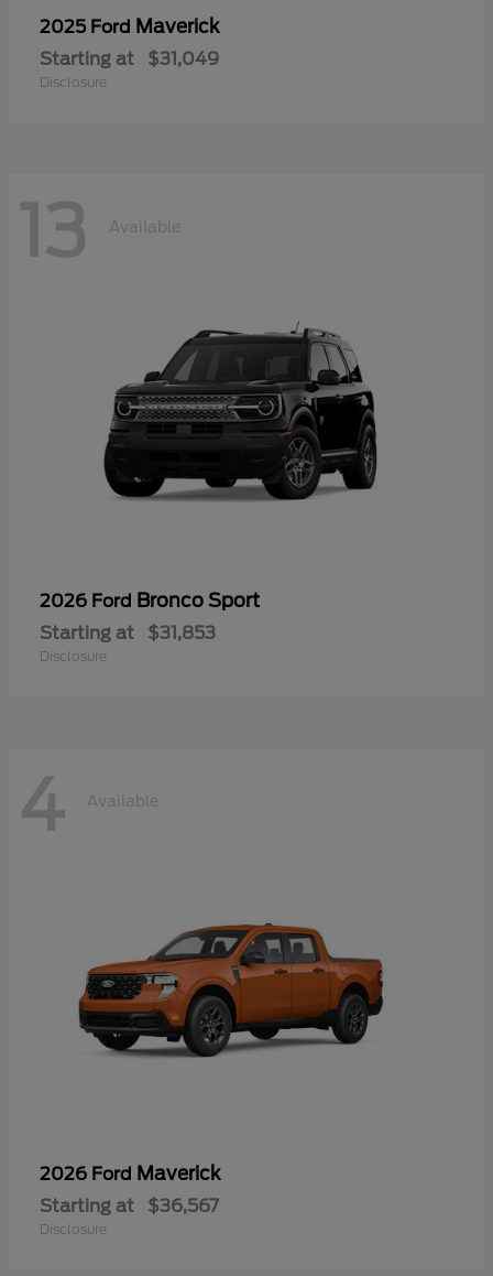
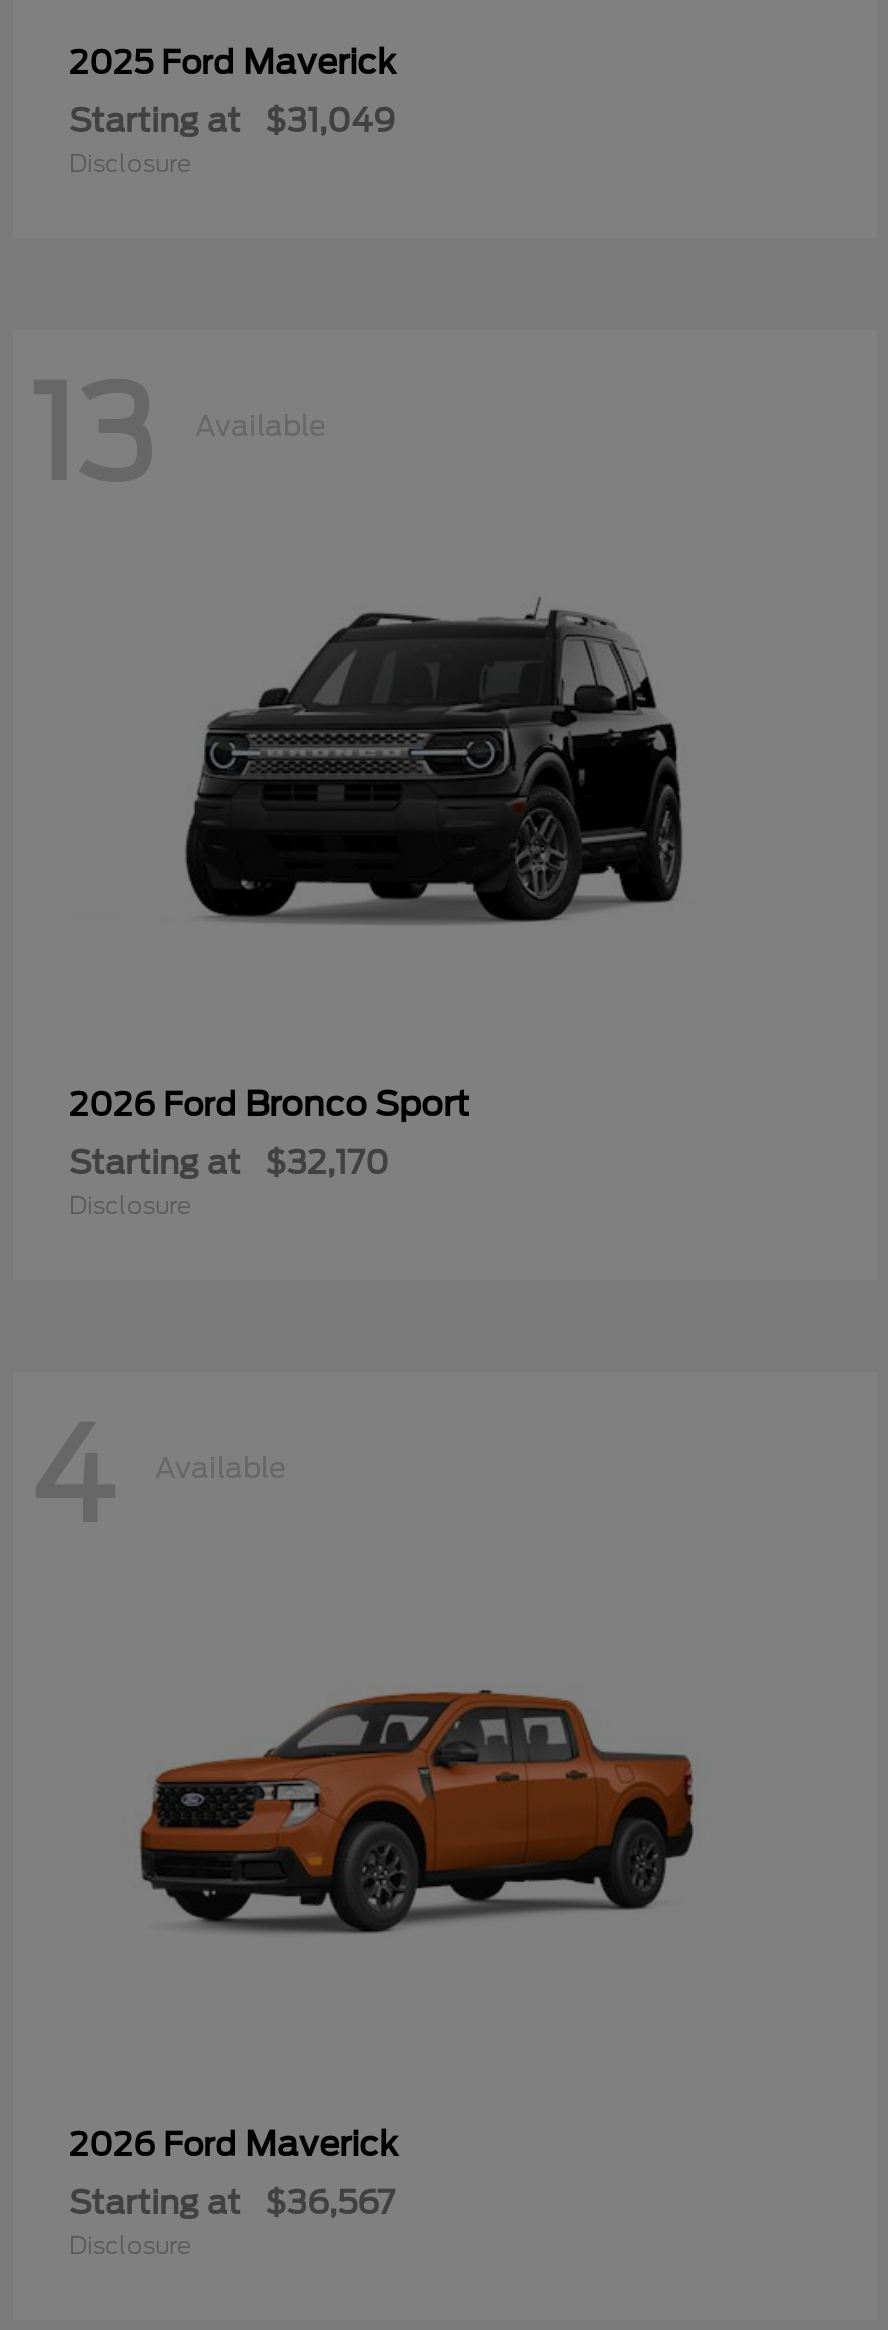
- Starting at $31,853
+ Starting at $32,170
